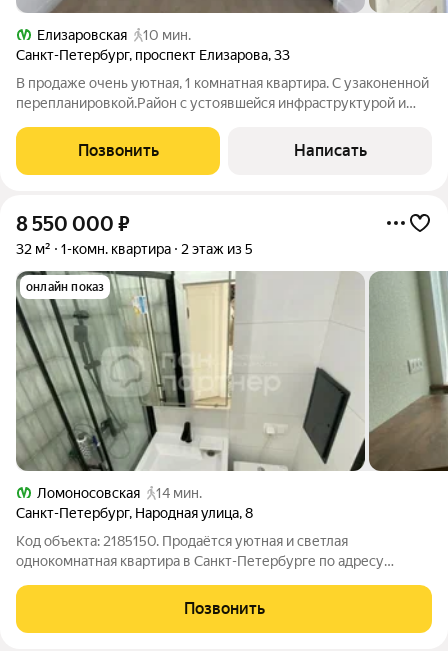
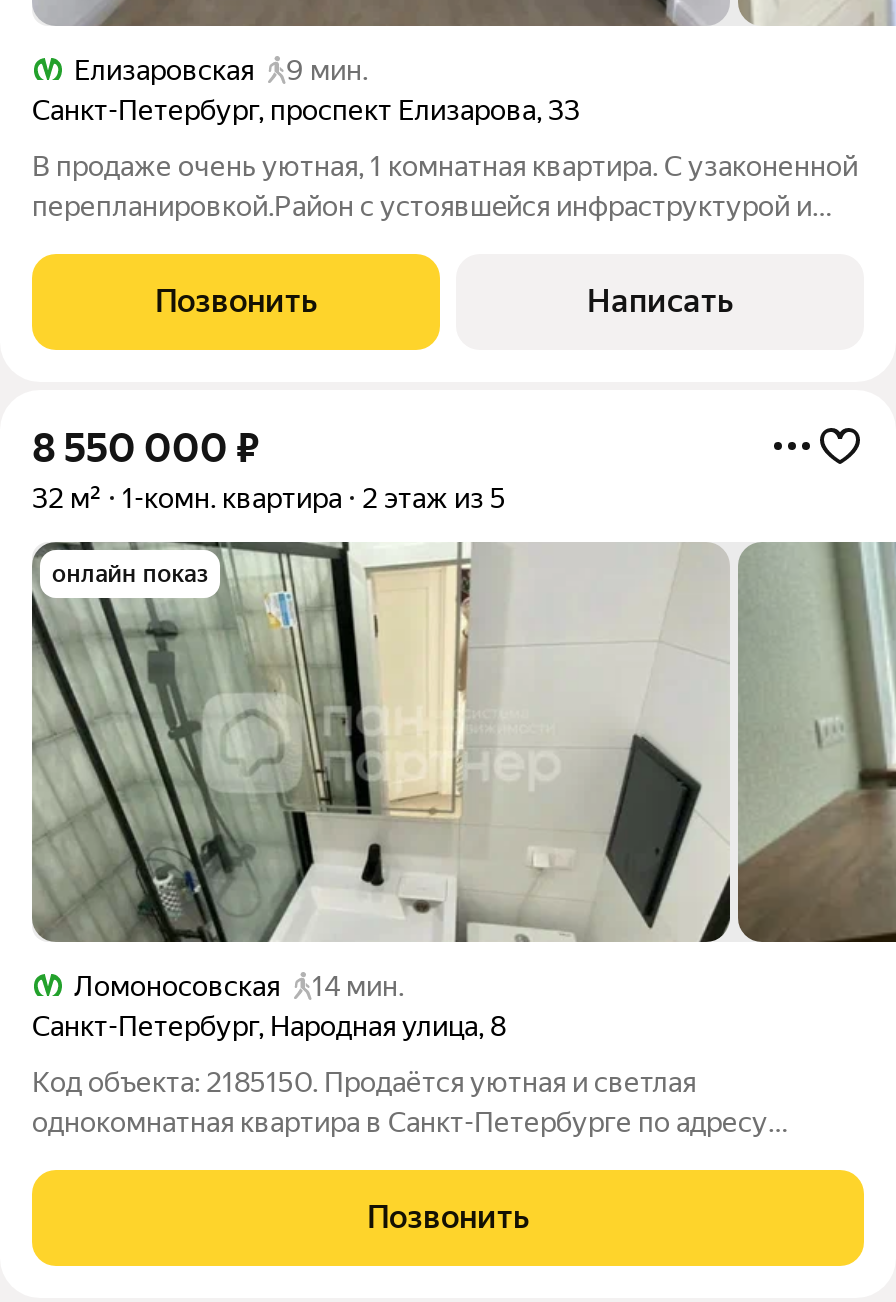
- Елизаровская 10 мин.
+ Елизаровская 9 мин.
